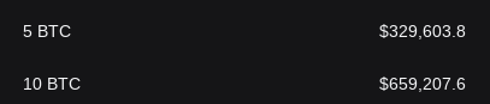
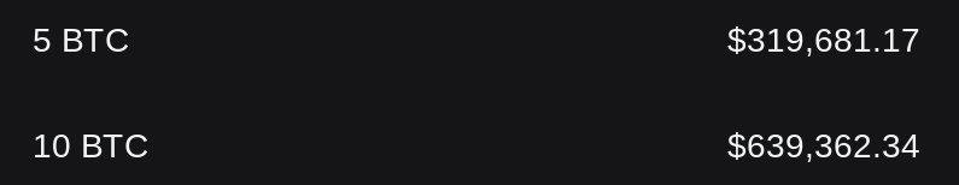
- $329,603.8
+ $319,681.17

- $659,207.6
+ $639,362.34
